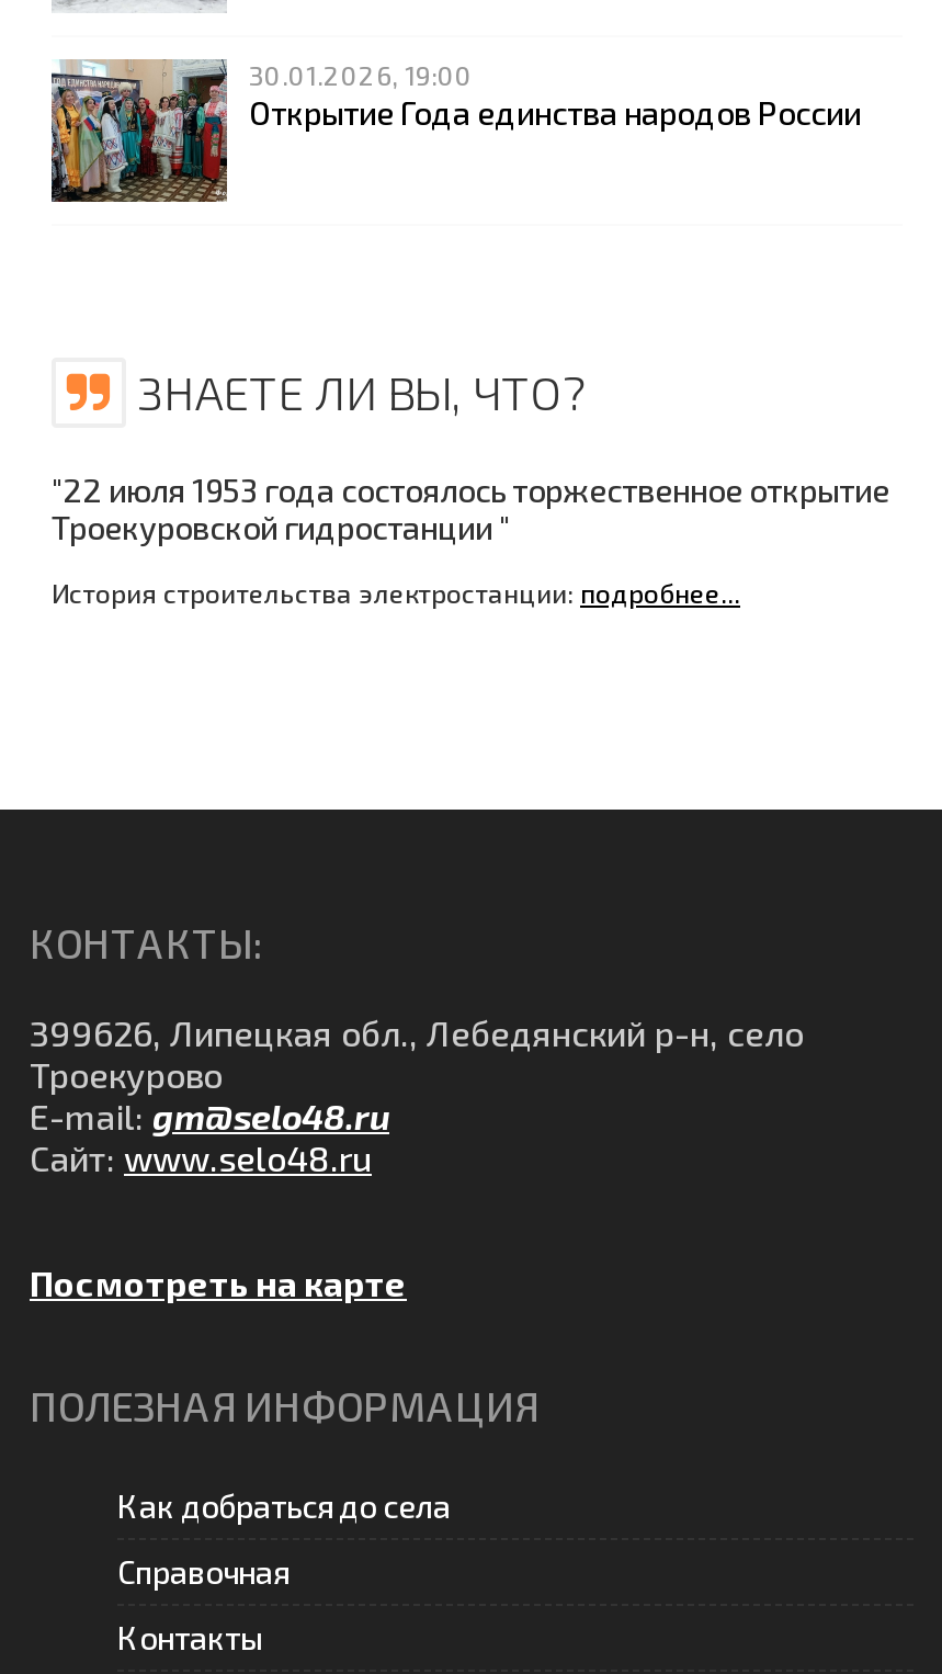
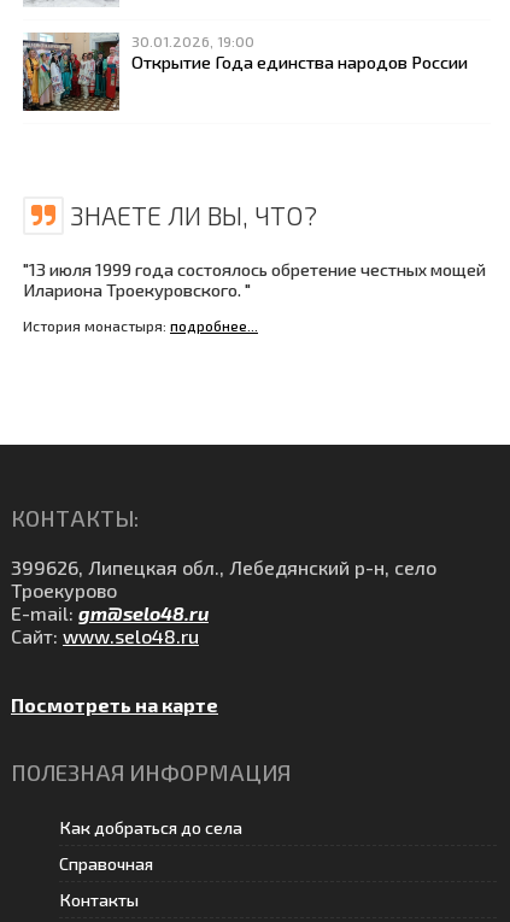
- "22 июля 1953 года состоялось торжественное открытие
- Троекуровской гидростанции "
+ "13 июля 1999 года состоялось обретение честных мощей
+ Илариона Троекуровского. "

- История строительства электростанции: подробнее...
+ История монастыря: подробнее...
